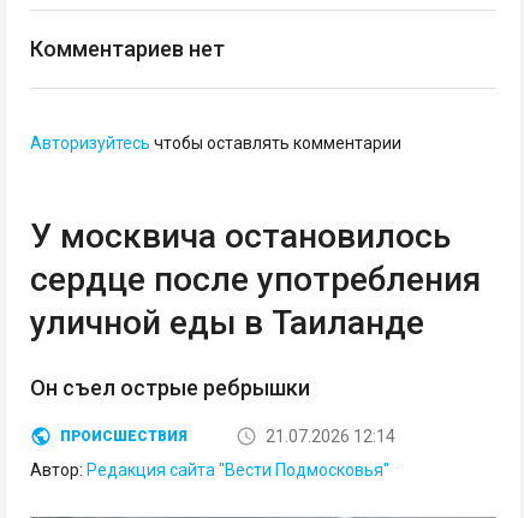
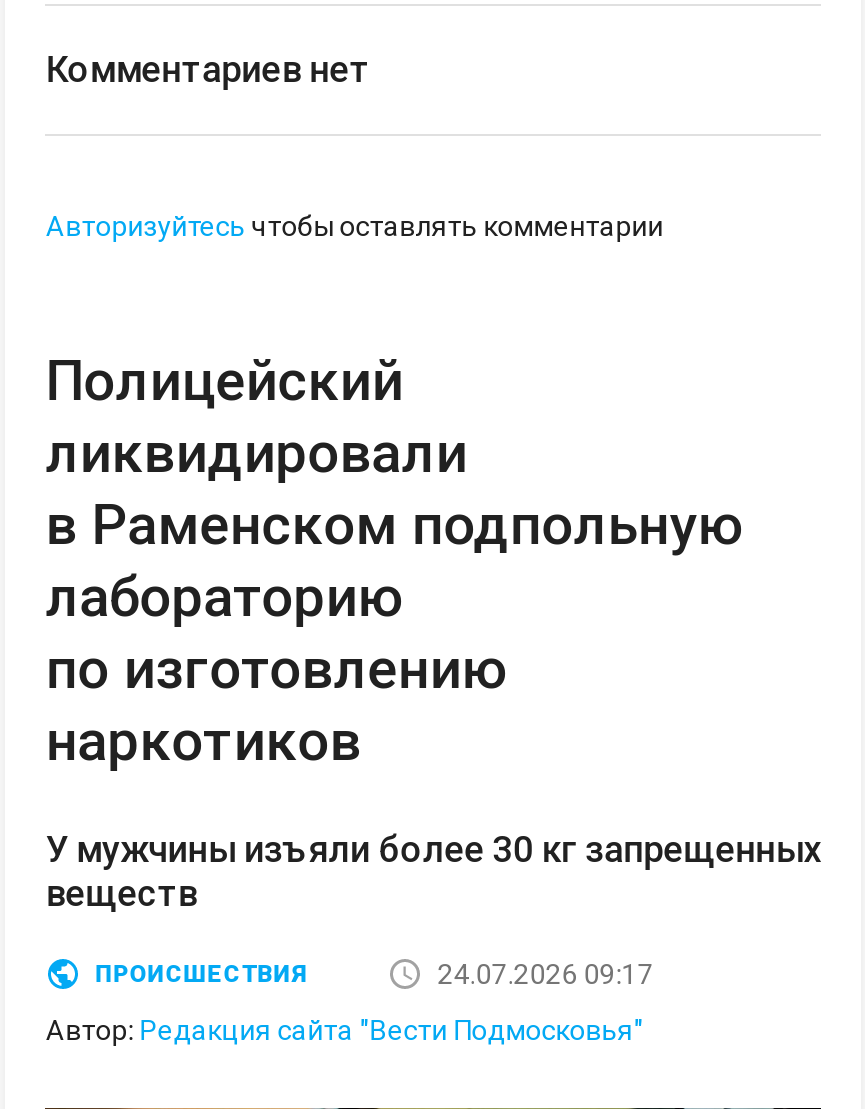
- У москвича остановилось
- сердце после употребления
- уличной еды в Таиланде
+ Полицейский
+ ликвидировали
+ в Раменском подпольную
+ лабораторию
+ по изготовлению
+ наркотиков

- Он съел острые ребрышки
+ У мужчины изъяли более 30 кг запрещенных
+ веществ

- 21.07.2026 12:14
+ 24.07.2026 09:17
